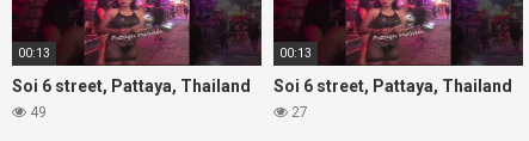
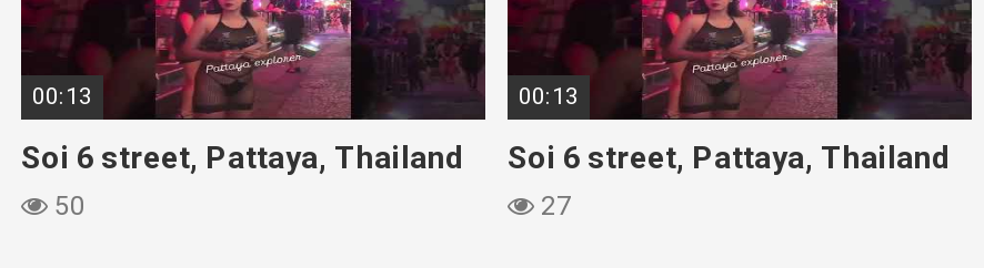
- 49
+ 50
